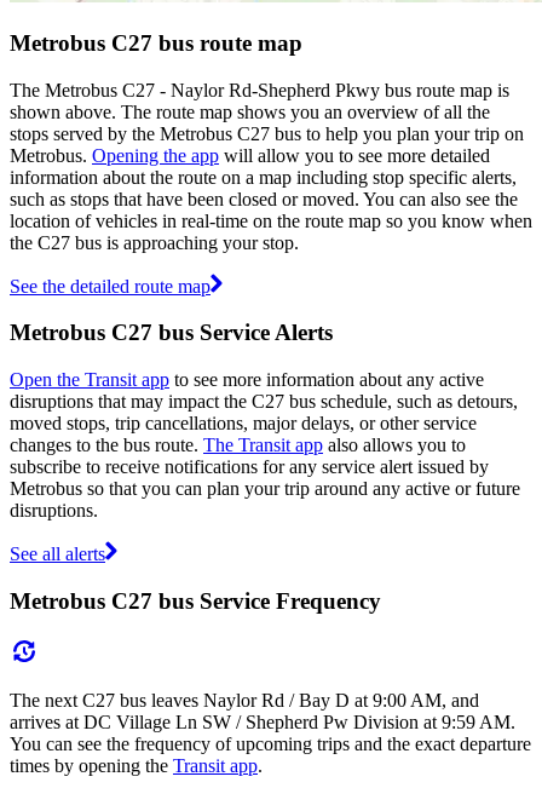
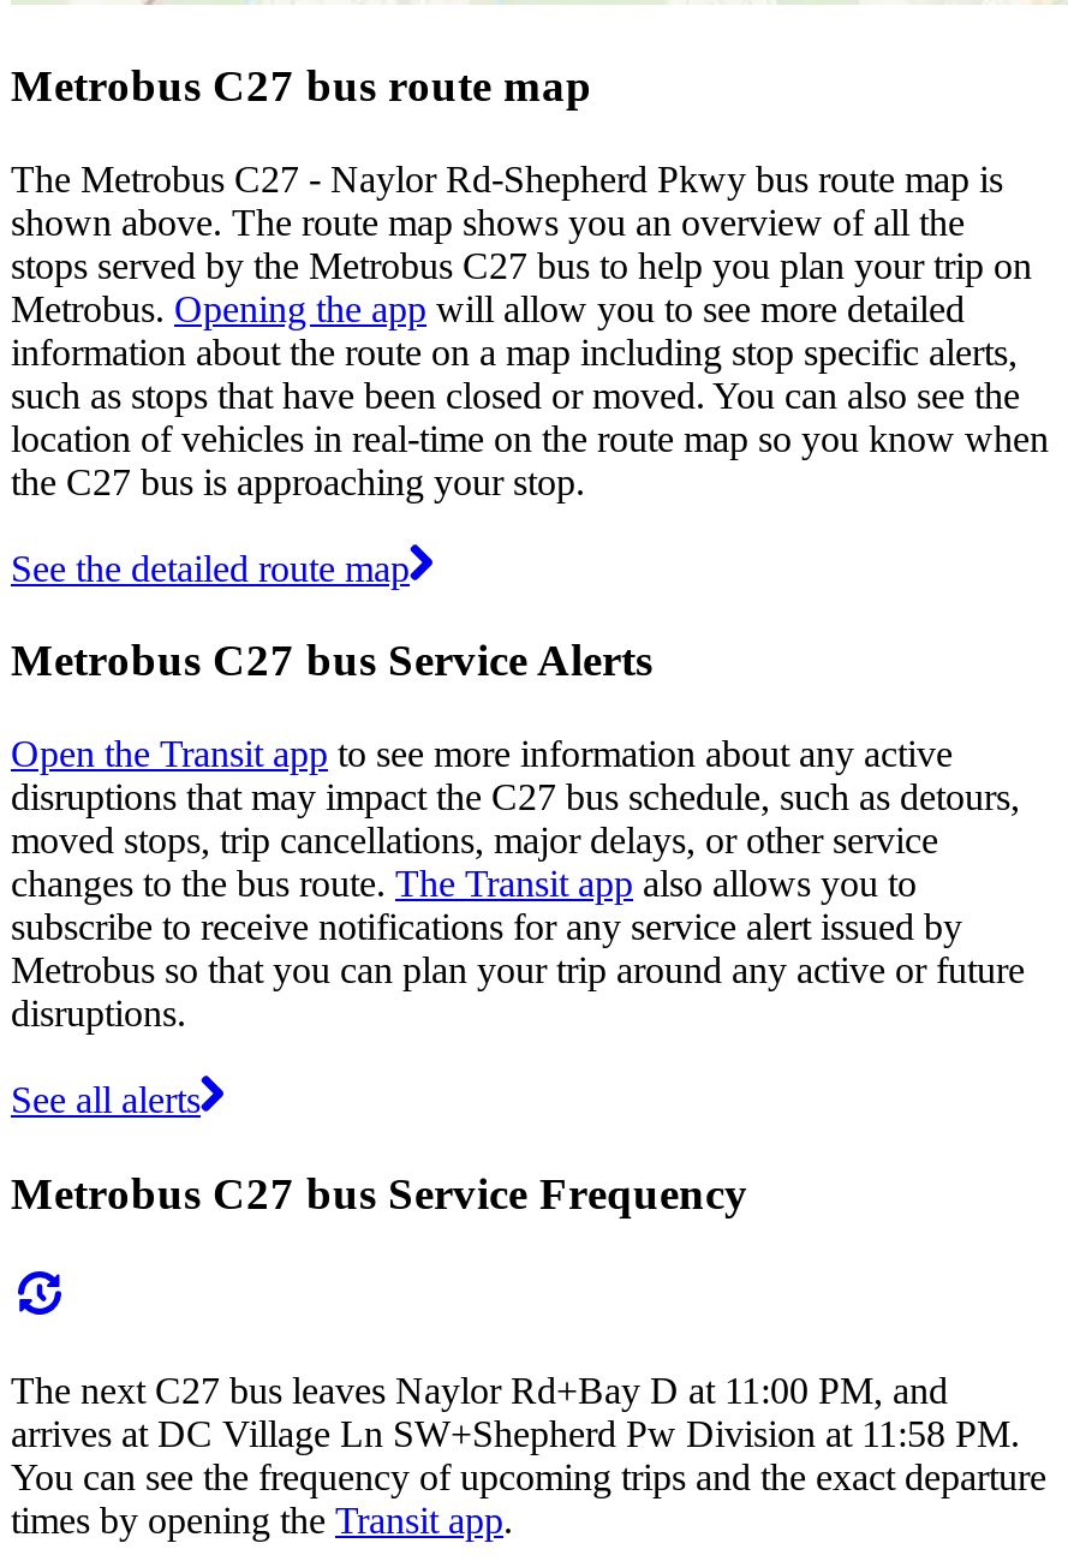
- The next C27 bus leaves Naylor Rd / Bay D at 9:00 AM, and
- arrives at DC Village Ln SW / Shepherd Pw Division at 9:59 AM.
+ The next C27 bus leaves Naylor Rd+Bay D at 11:00 PM, and
+ arrives at DC Village Ln SW+Shepherd Pw Division at 11:58 PM.
